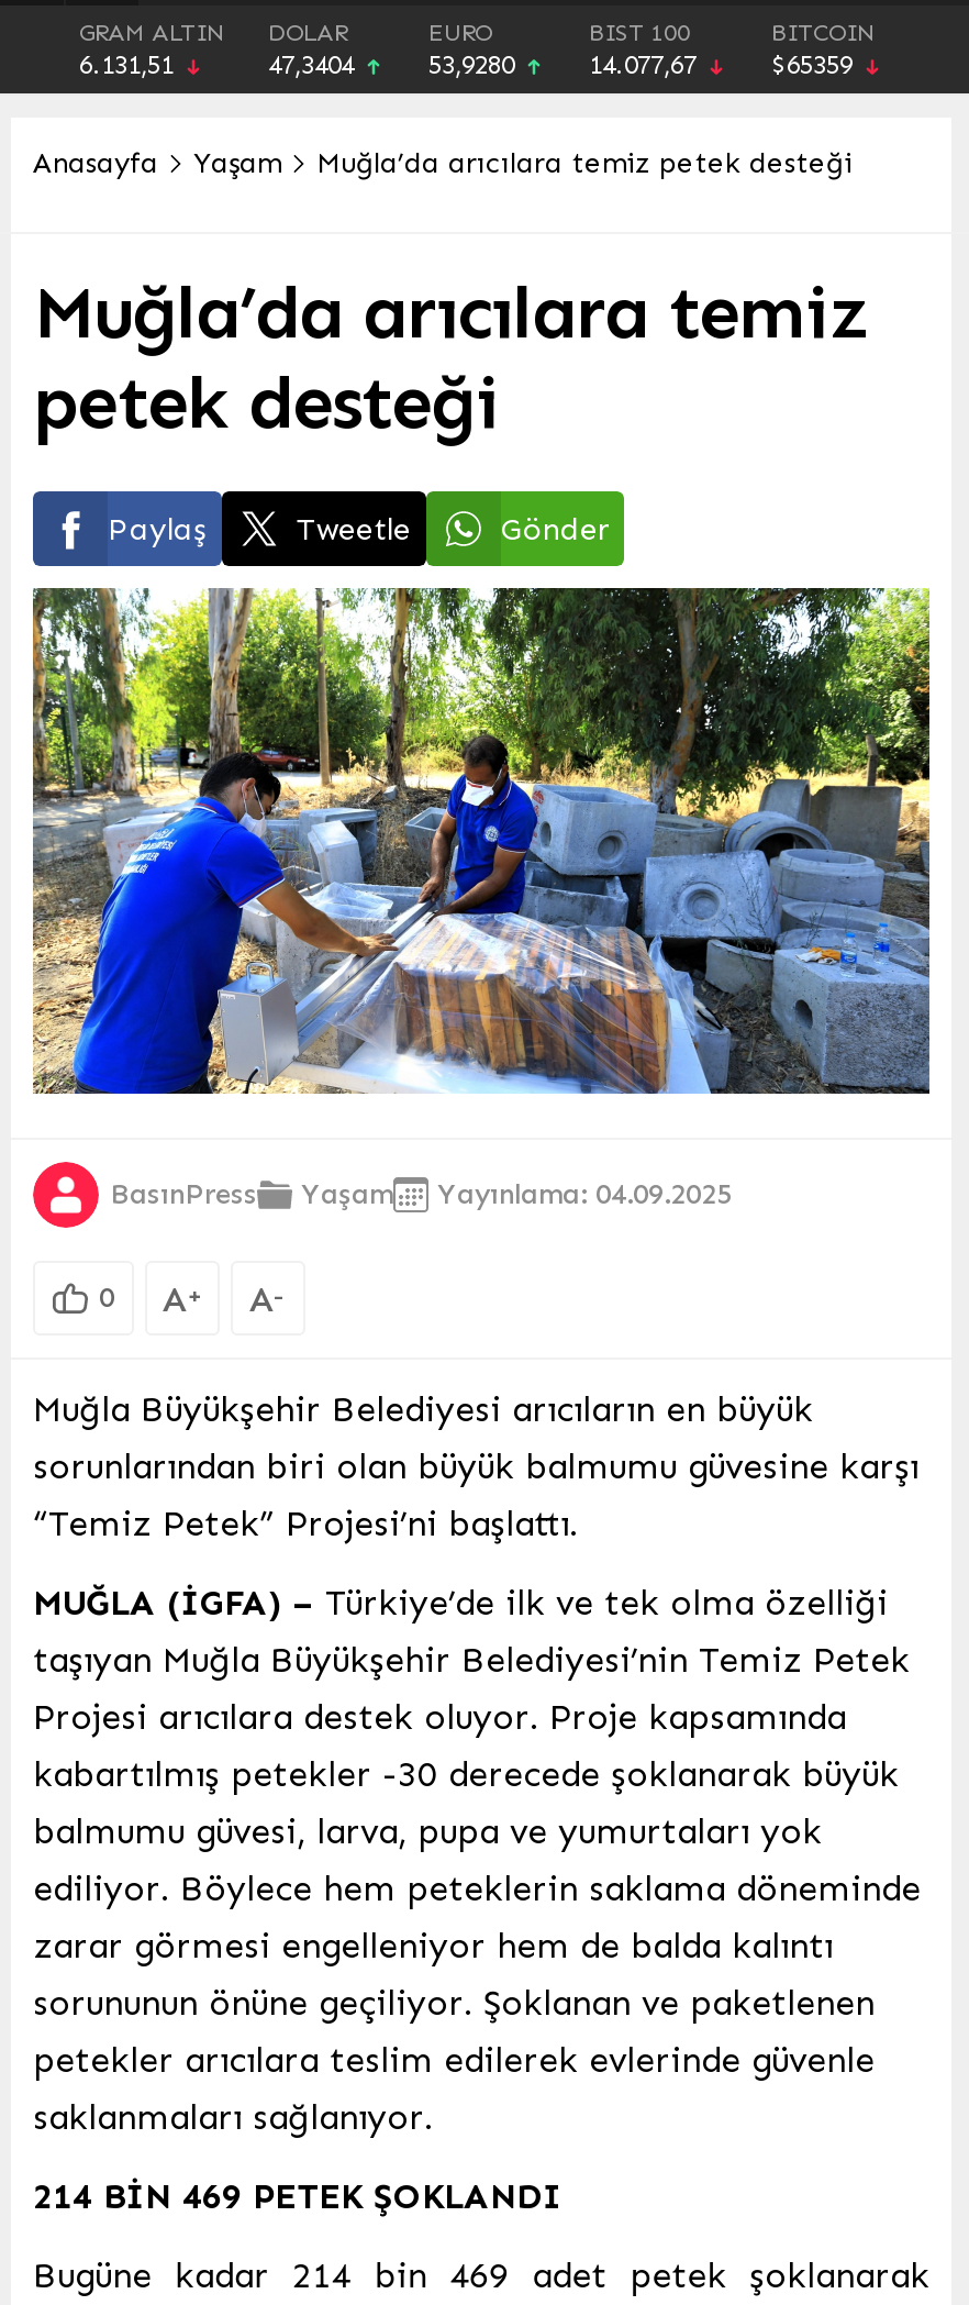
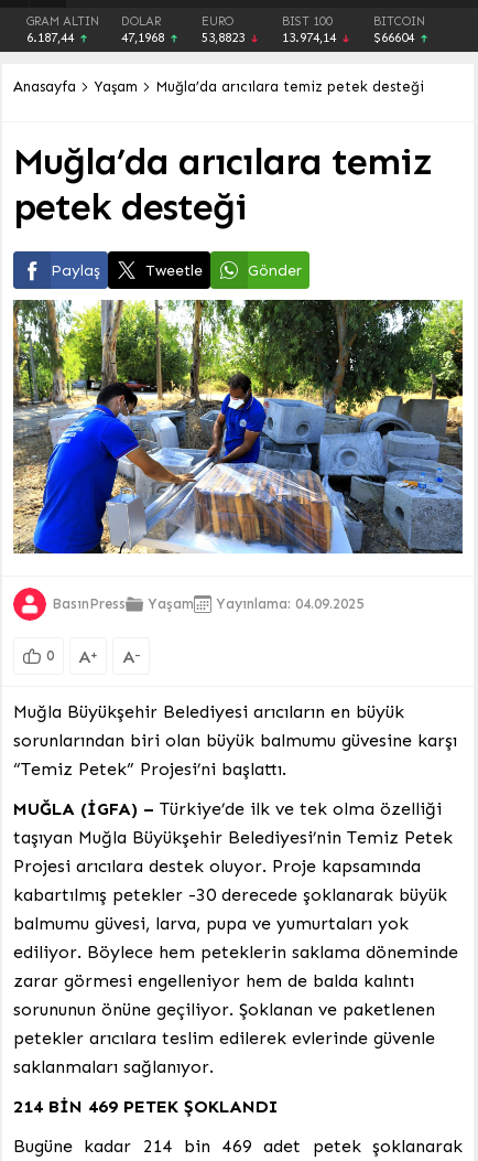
- 6.131,51
+ 6.187,44

- 47,3404
+ 47,1968

- 53,9280
+ 53,8823

- 14.077,67
+ 13.974,14

- $65359
+ $66604
